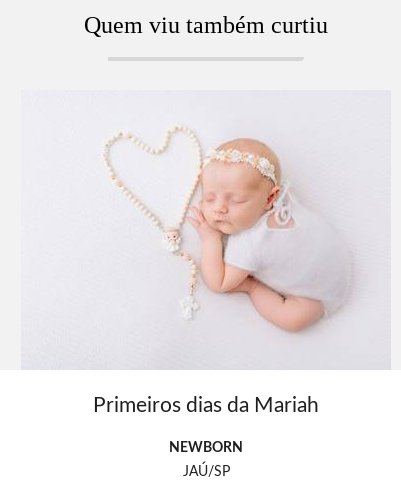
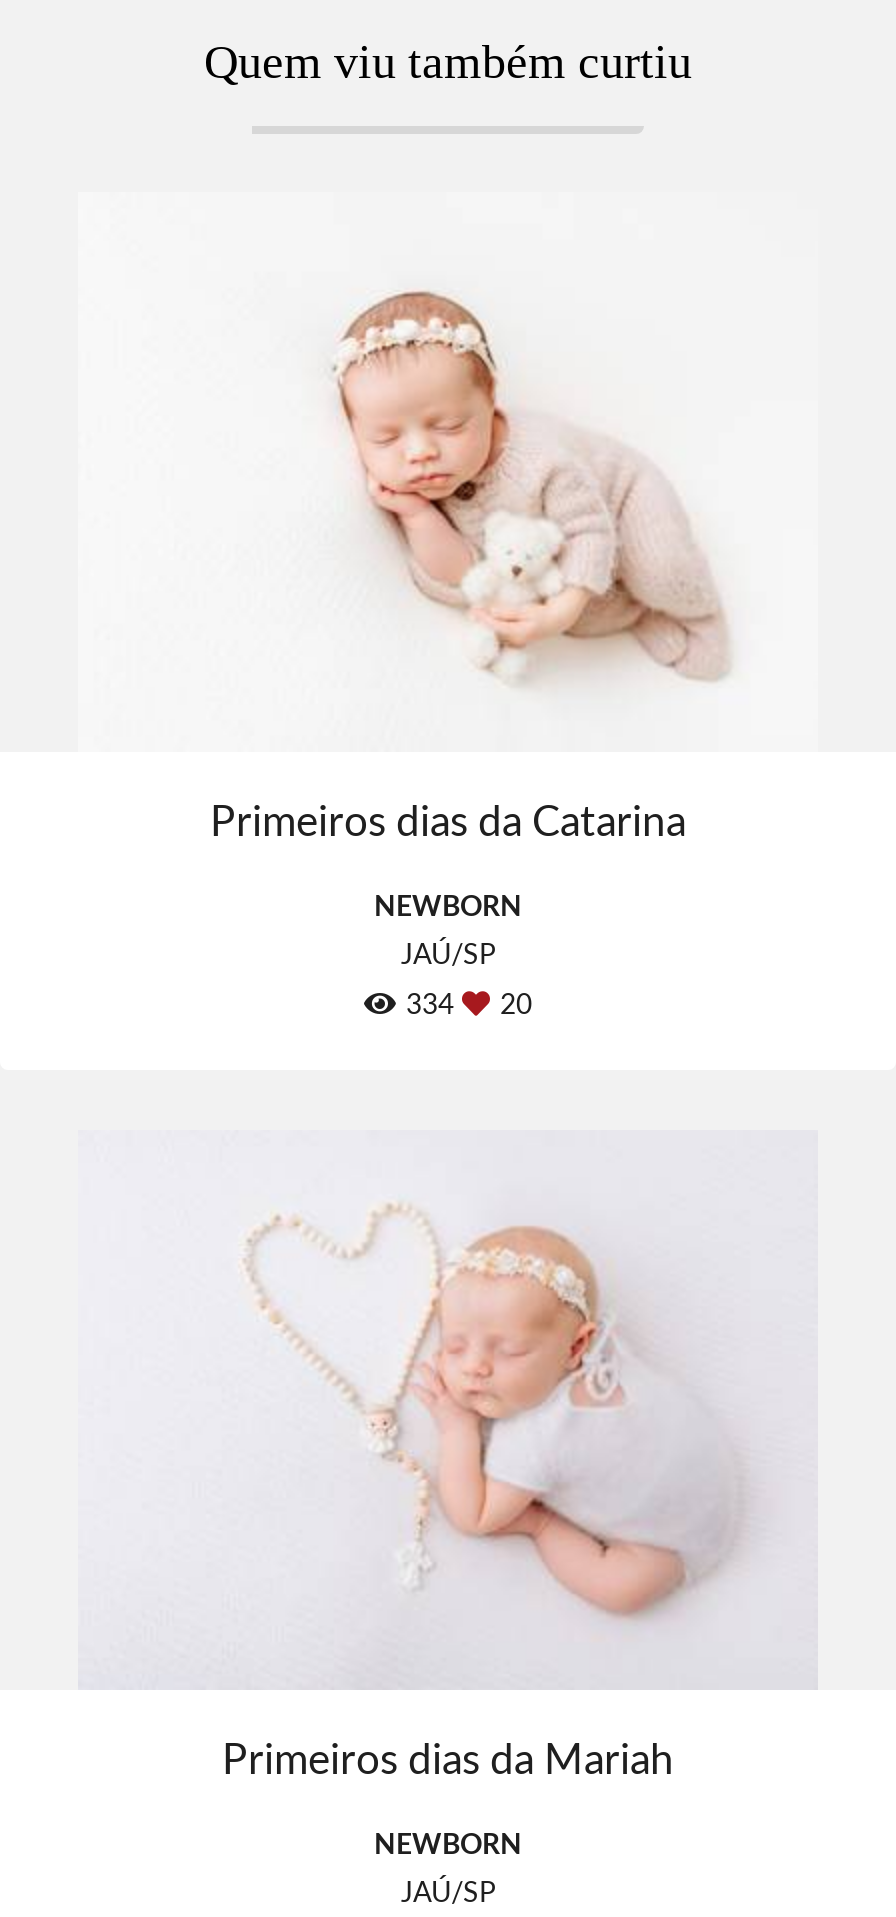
+ Primeiros dias da Catarina
+ NEWBORN
+ JAÚ/SP
+ 334
+ 20

+ [image]
